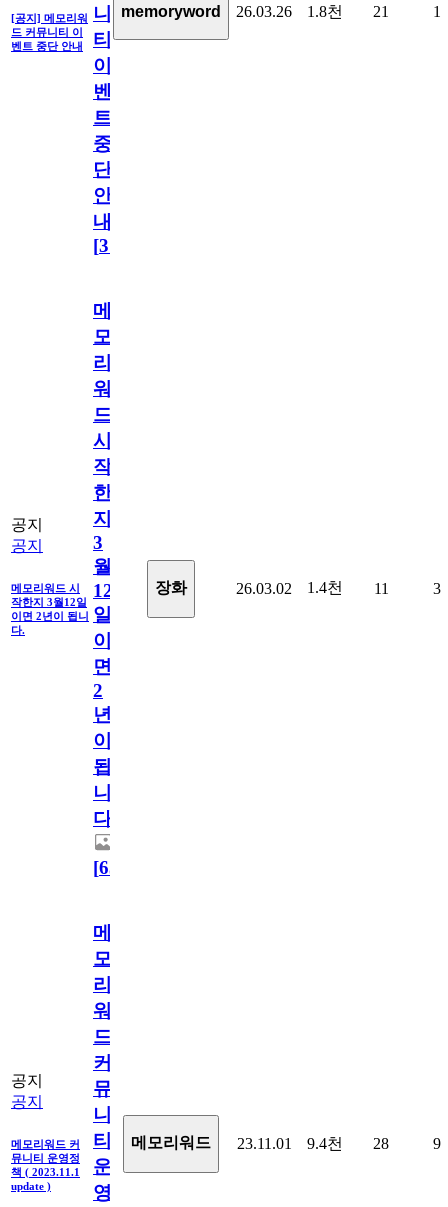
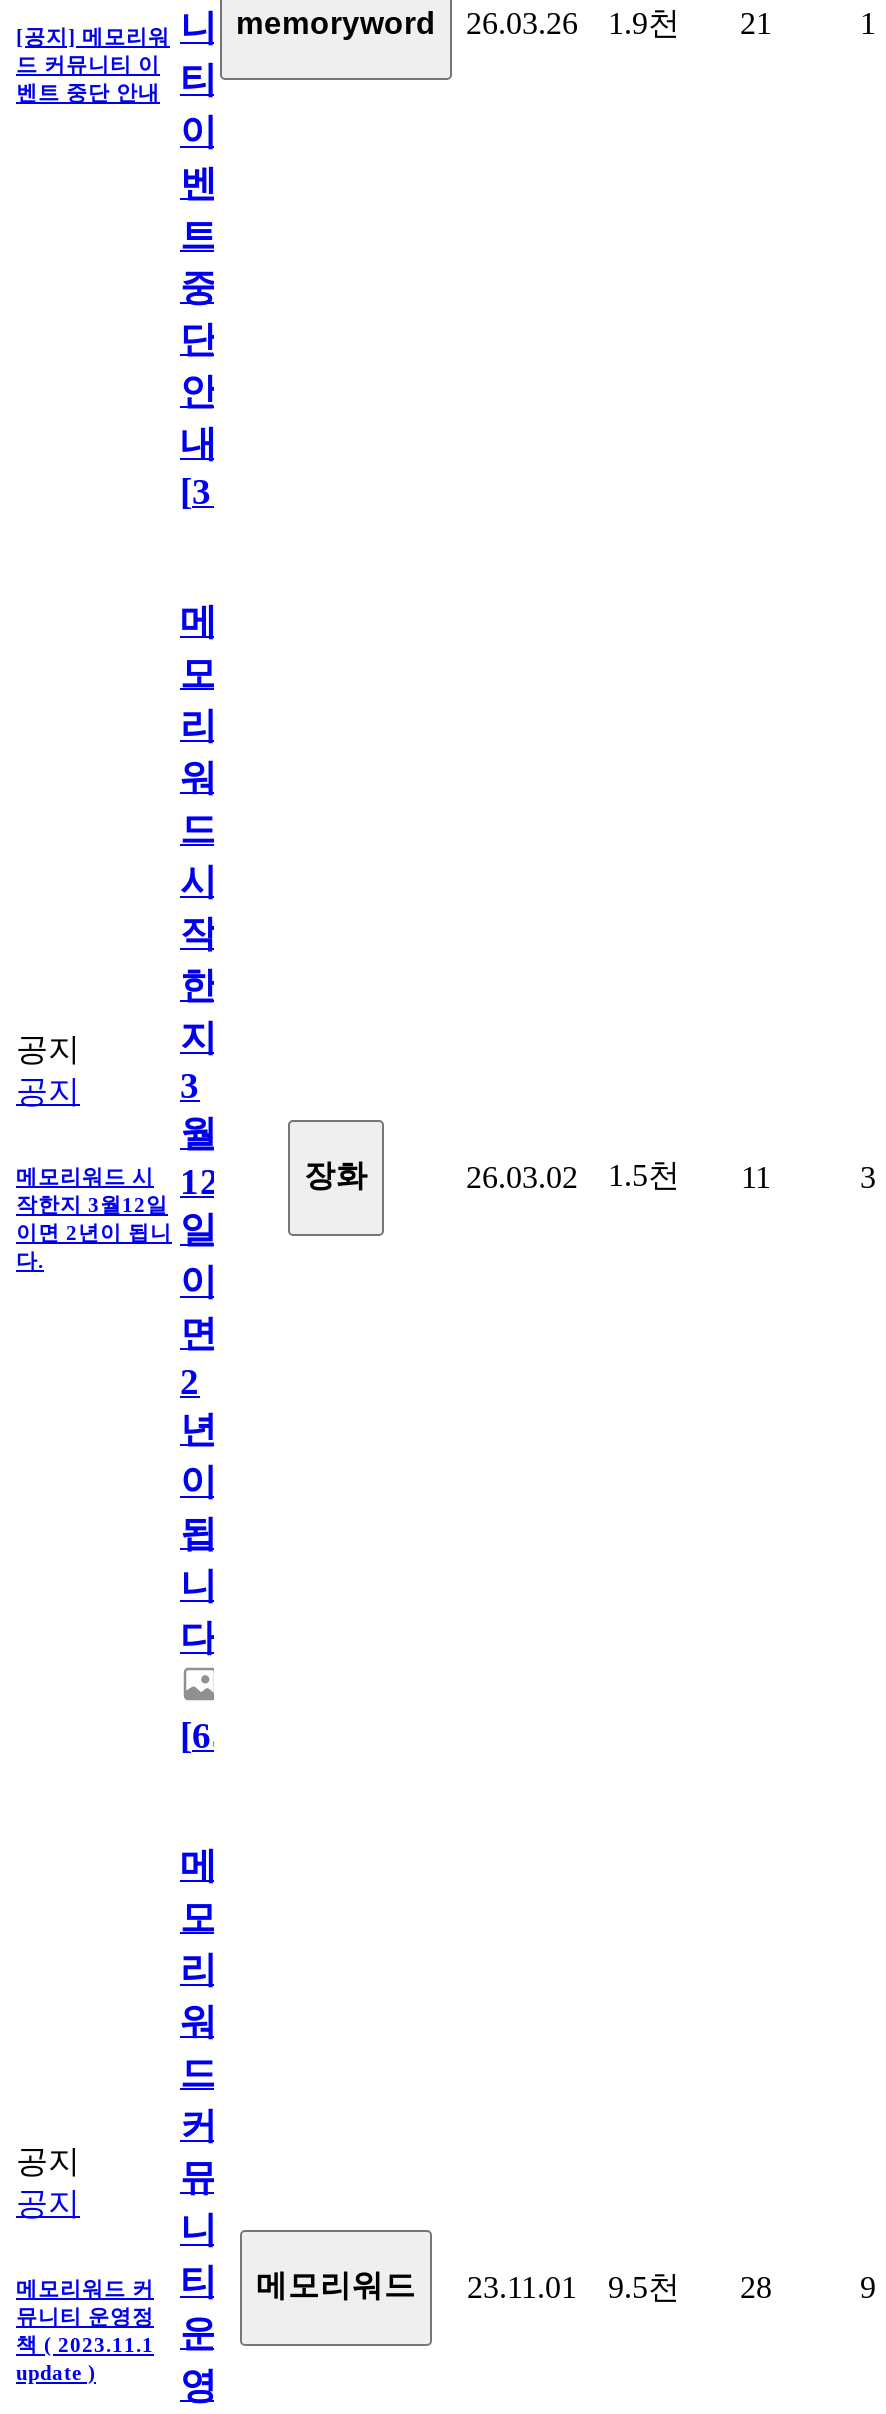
- 1.8천
+ 1.9천

- 26.03.02 1.4천 11
+ 26.03.02 1.5천 11

- 메모리워드 커 티 메모리워드 23.11.01 9.4천 28
+ 메모리워드 커 티 메모리워드 23.11.01 9.5천 28
